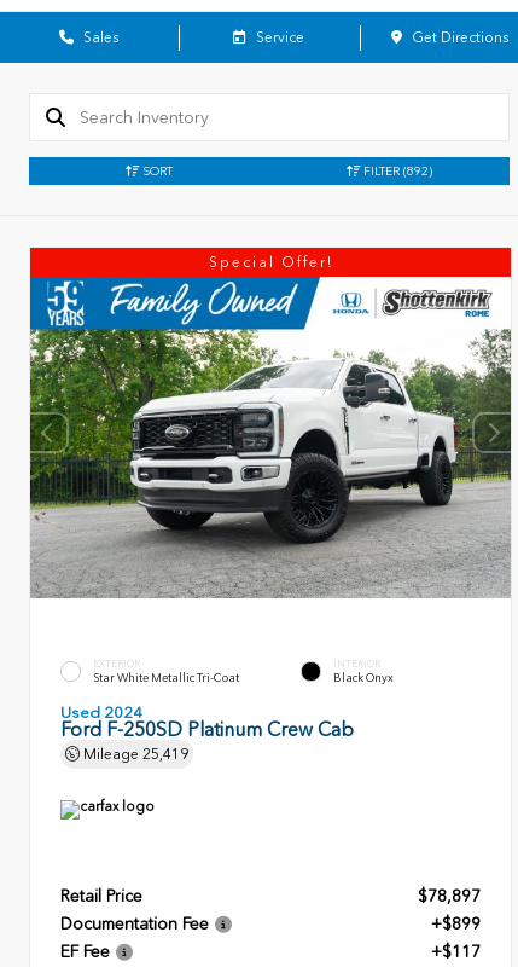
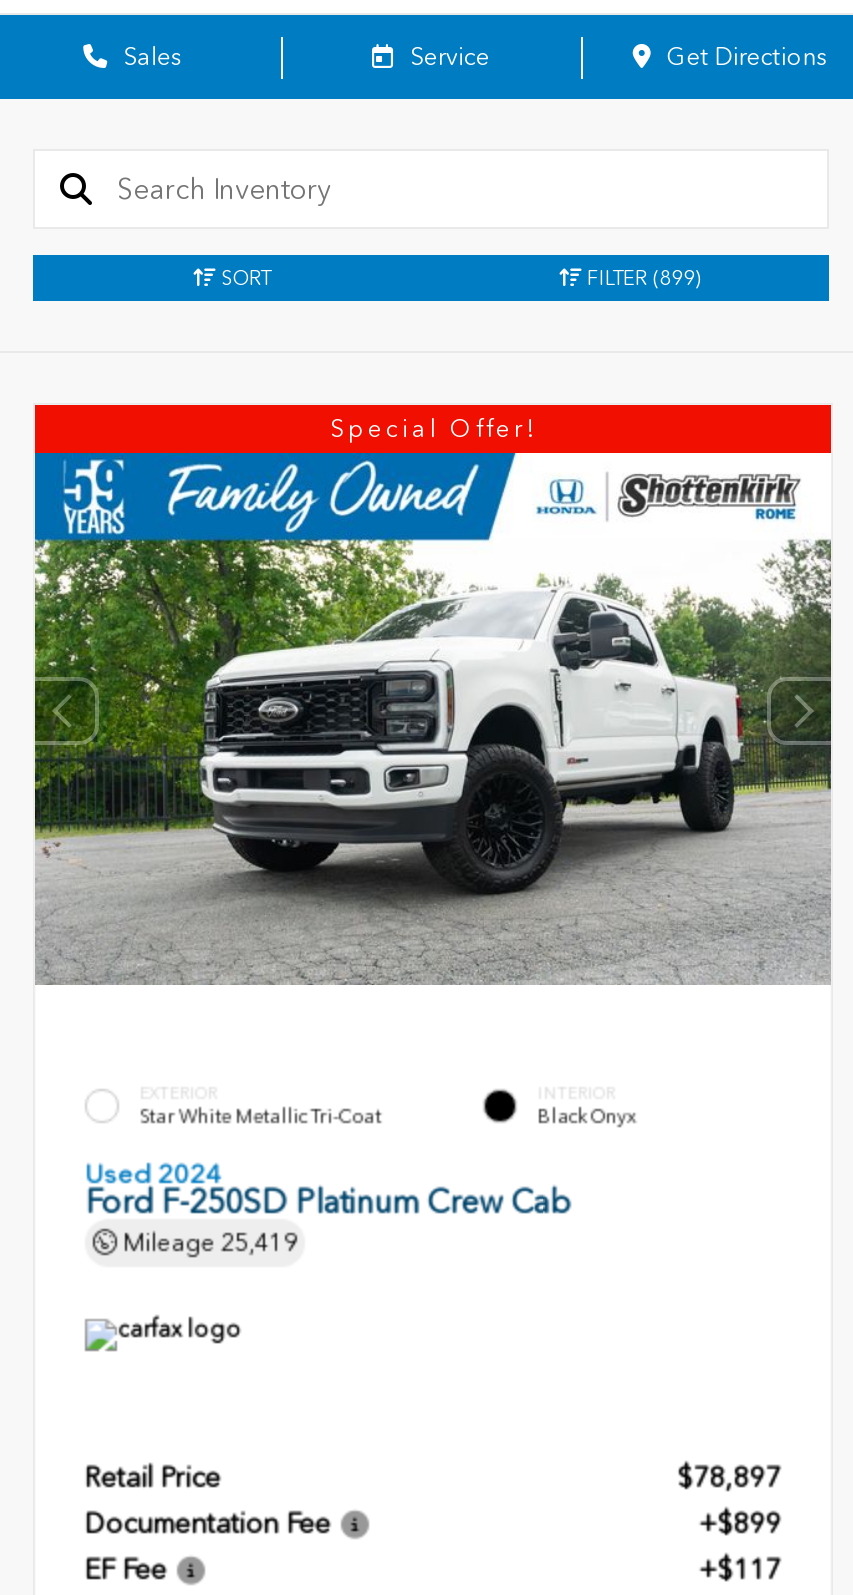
- FILTER (892)
+ FILTER (899)
